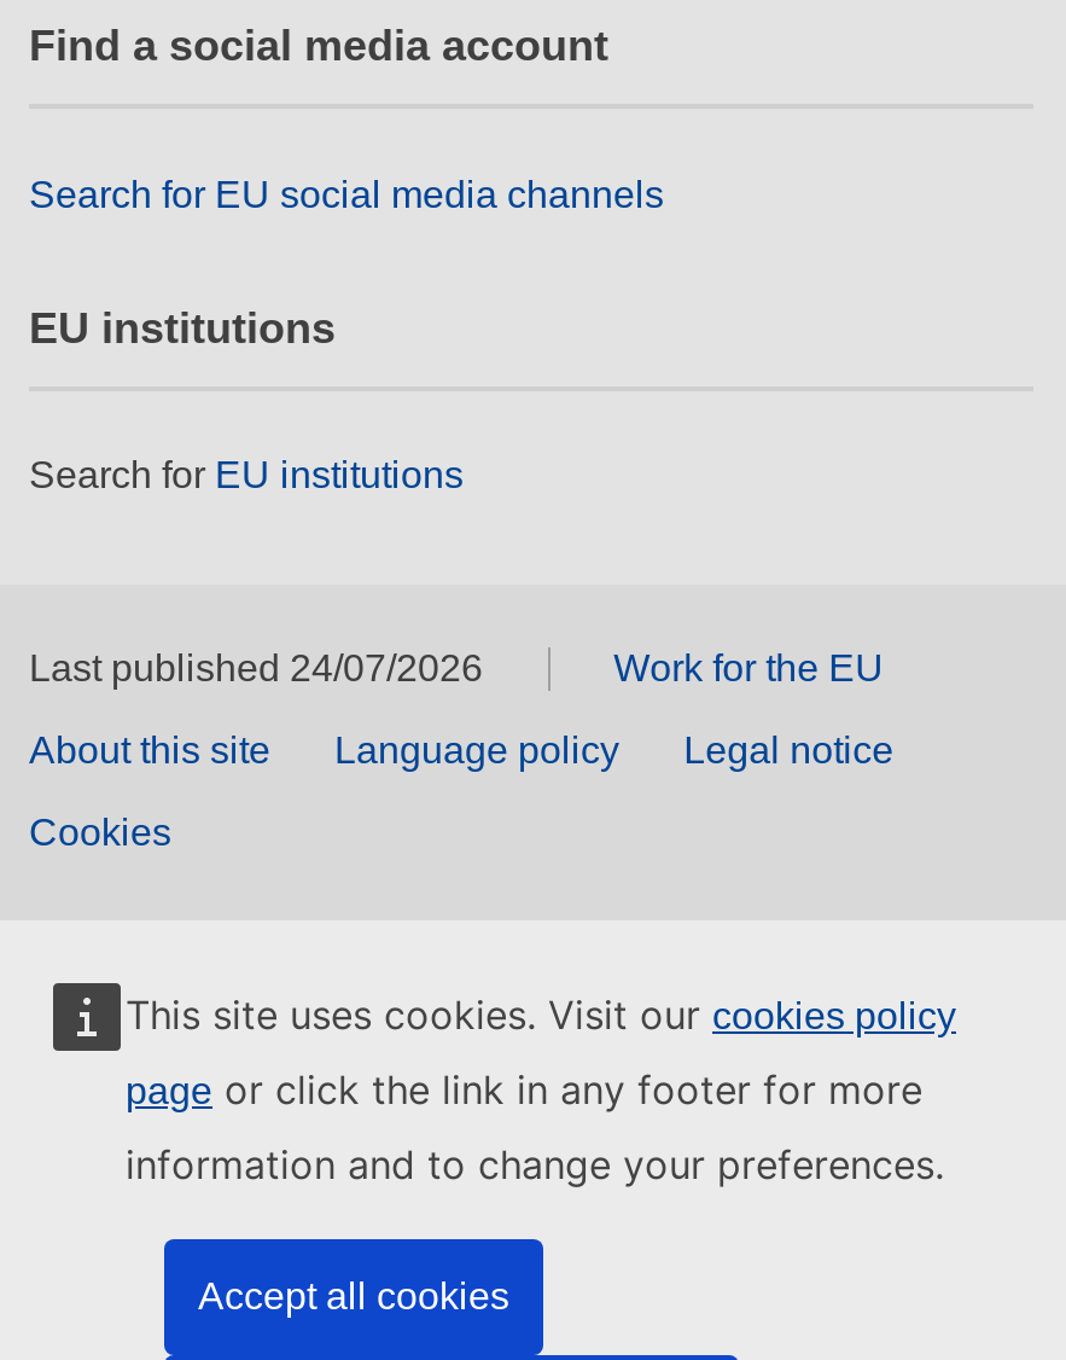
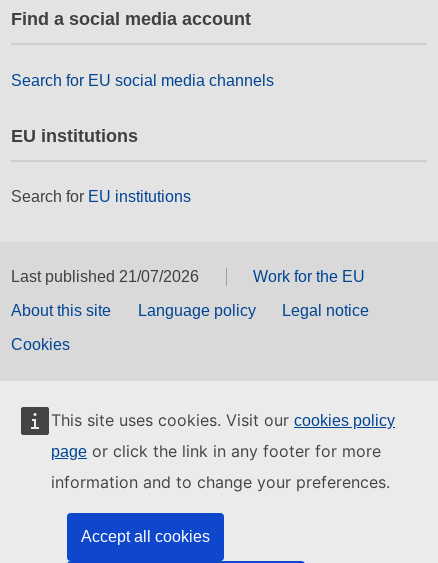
- Last published 24/07/2026
+ Last published 21/07/2026
